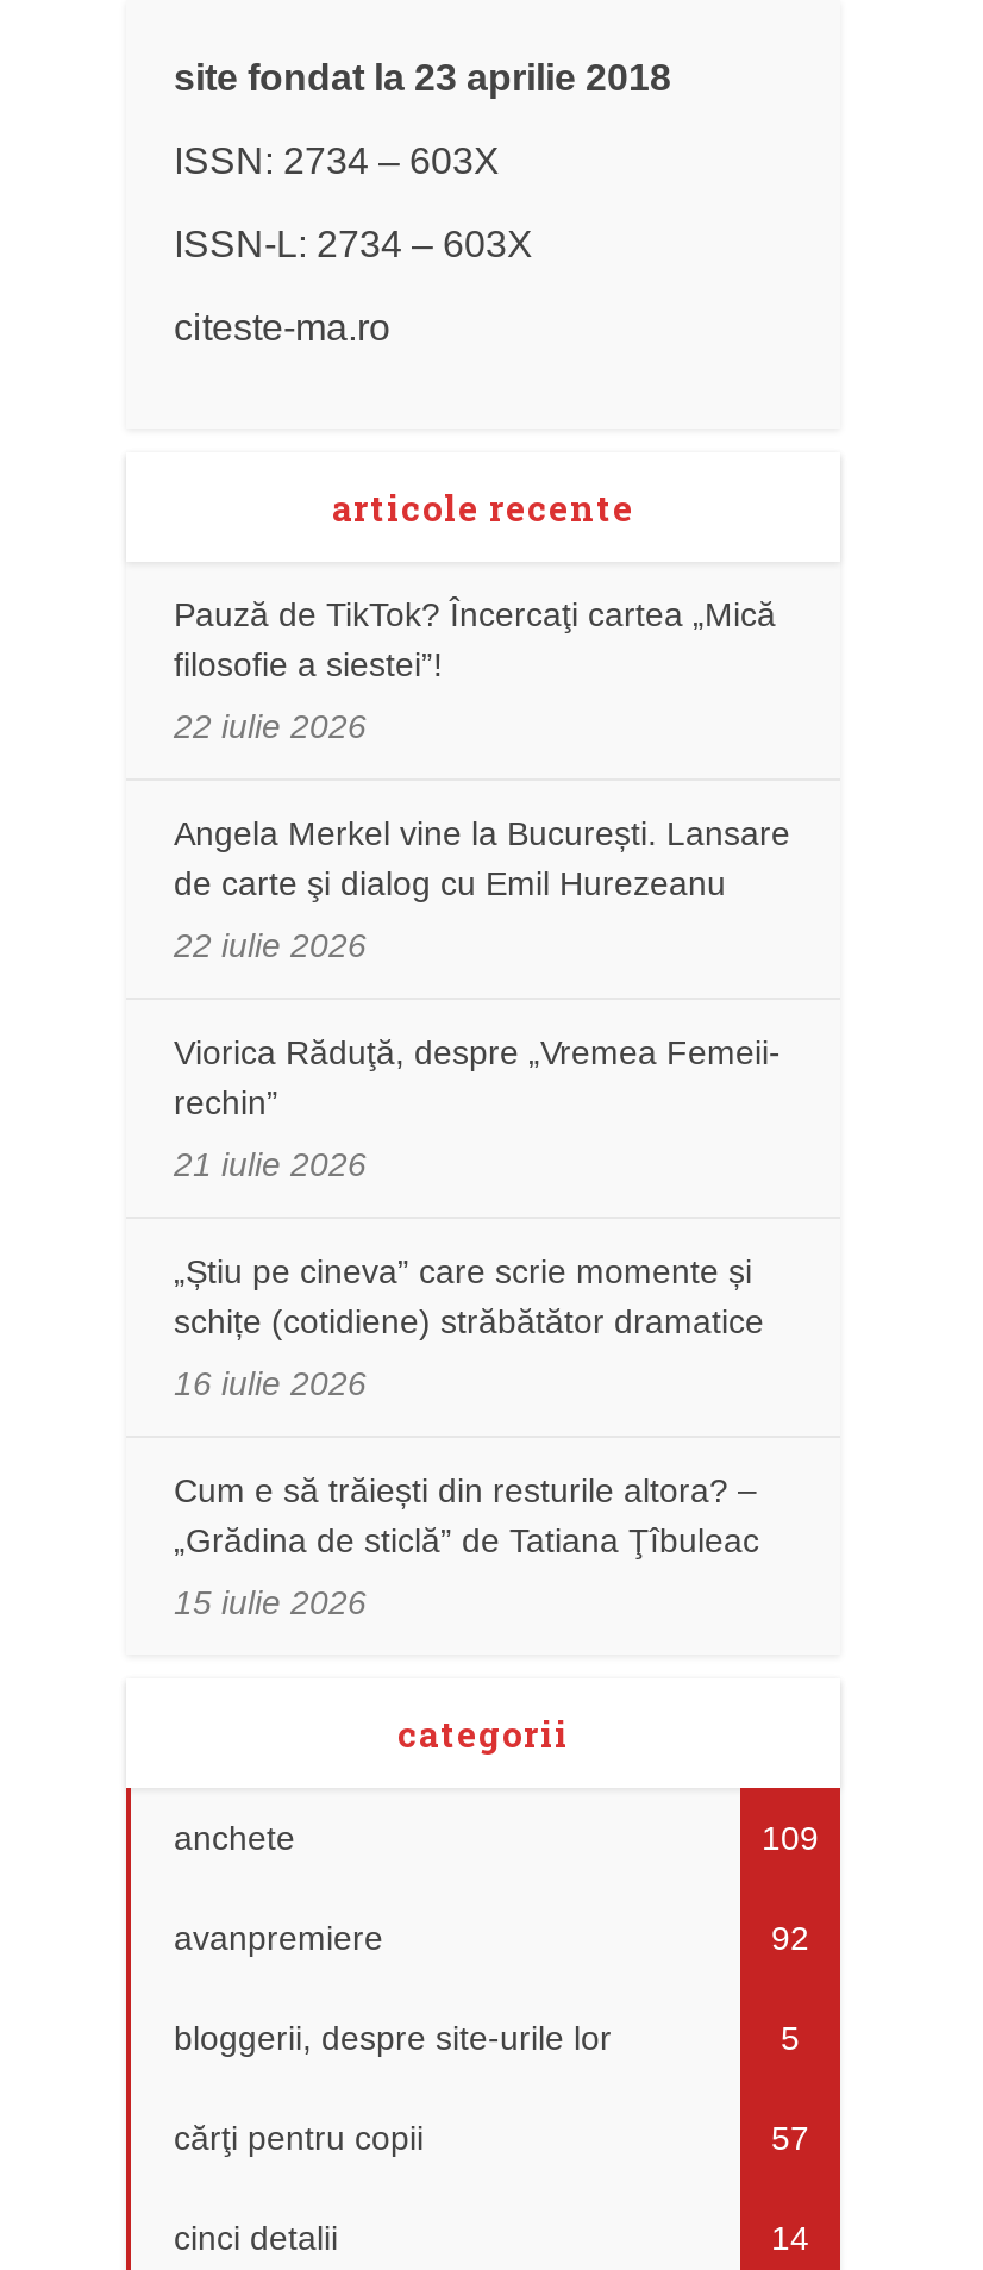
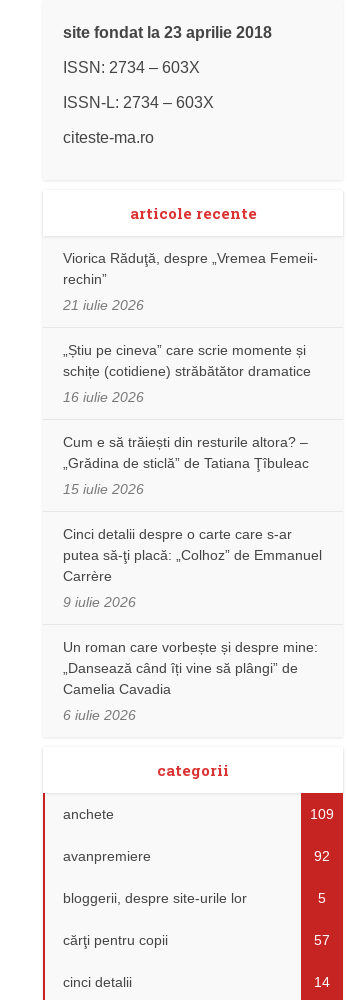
- Pauză de TikTok? Încercaţi cartea „Mică
- filosofie a siestei”!
- 22 iulie 2026
- Angela Merkel vine la București. Lansare
- de carte şi dialog cu Emil Hurezeanu
- 22 iulie 2026

moved up: Viorica Răduţă, despre „Vremea Femeii- | rechin” | 21 iulie 2026 | ... | „Grădina de sticlă” de Tatiana Ţîbuleac | 15 iulie 2026

+ Cinci detalii despre o carte care s-ar
+ putea să-ţi placă: „Colhoz” de Emmanuel
+ Carrère
+ 9 iulie 2026
+ Un roman care vorbește și despre mine:
+ „Dansează când îți vine să plângi” de
+ Camelia Cavadia
+ 6 iulie 2026
